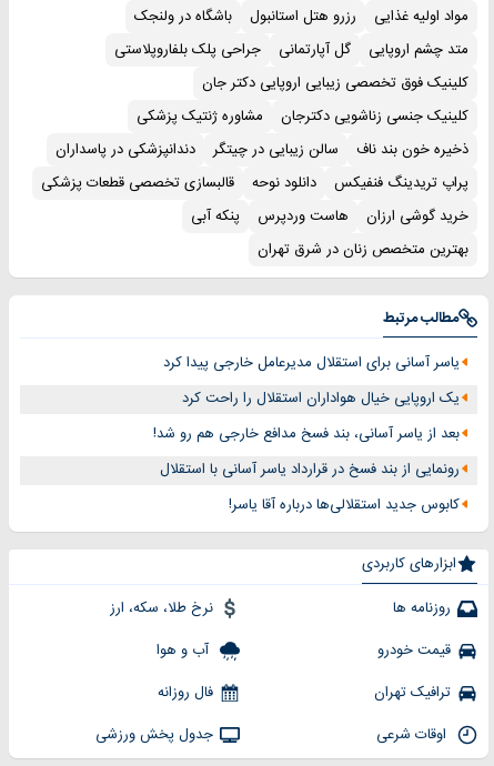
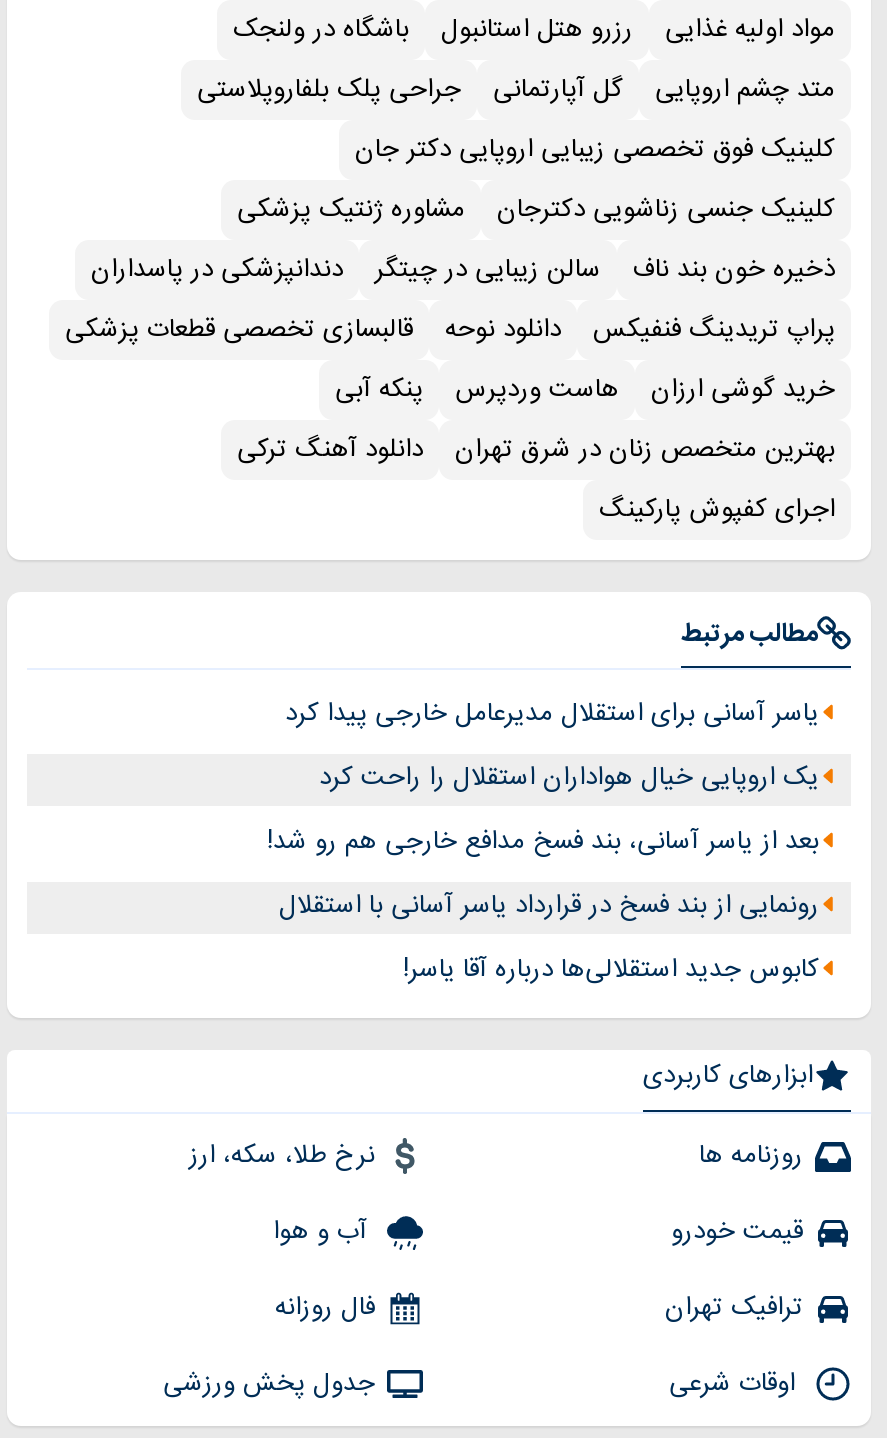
+ دانلود آهنگ ترکی
+ اجرای کفپوش پارکینگ
